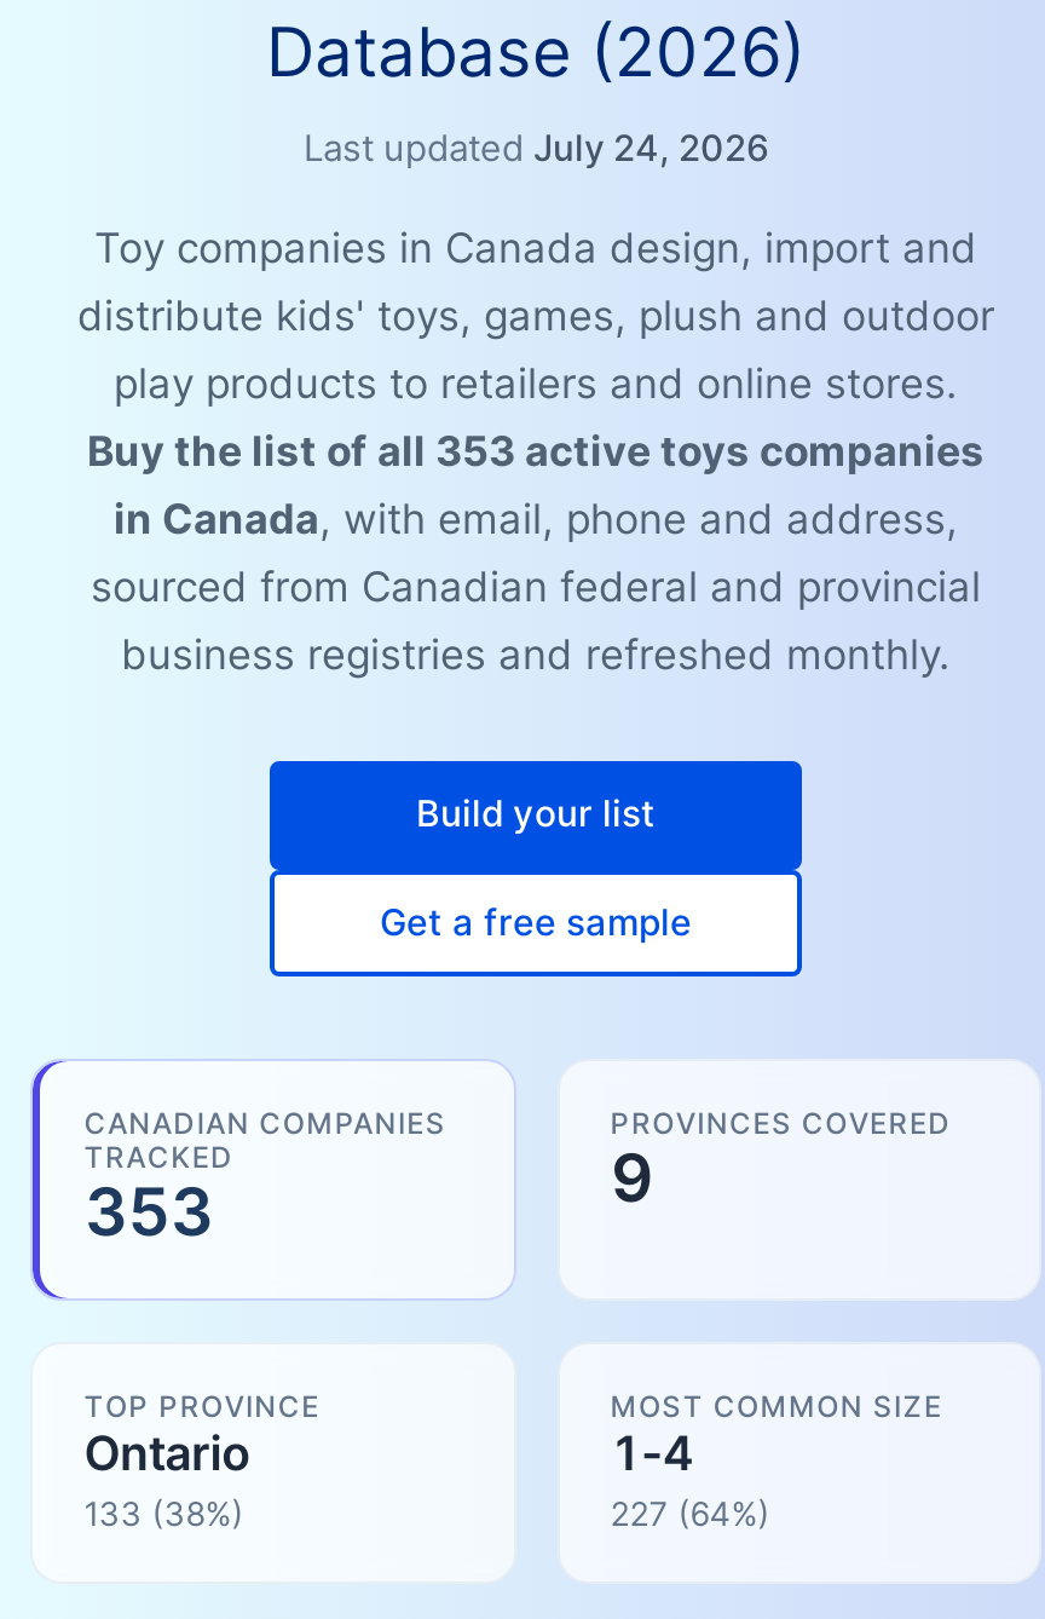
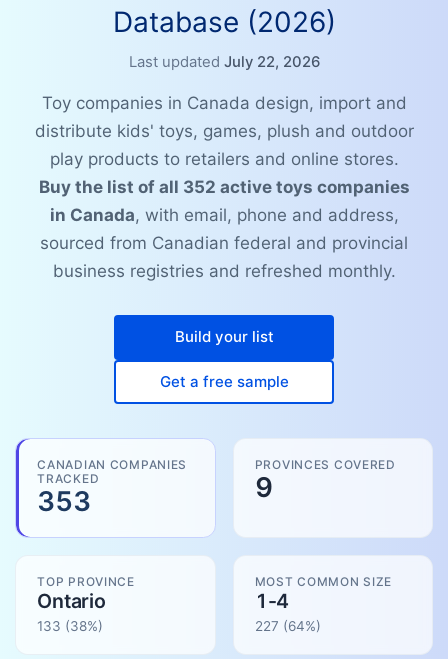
- Last updated July 24, 2026
+ Last updated July 22, 2026

- Buy the list of all 353 active toys companies
+ Buy the list of all 352 active toys companies
